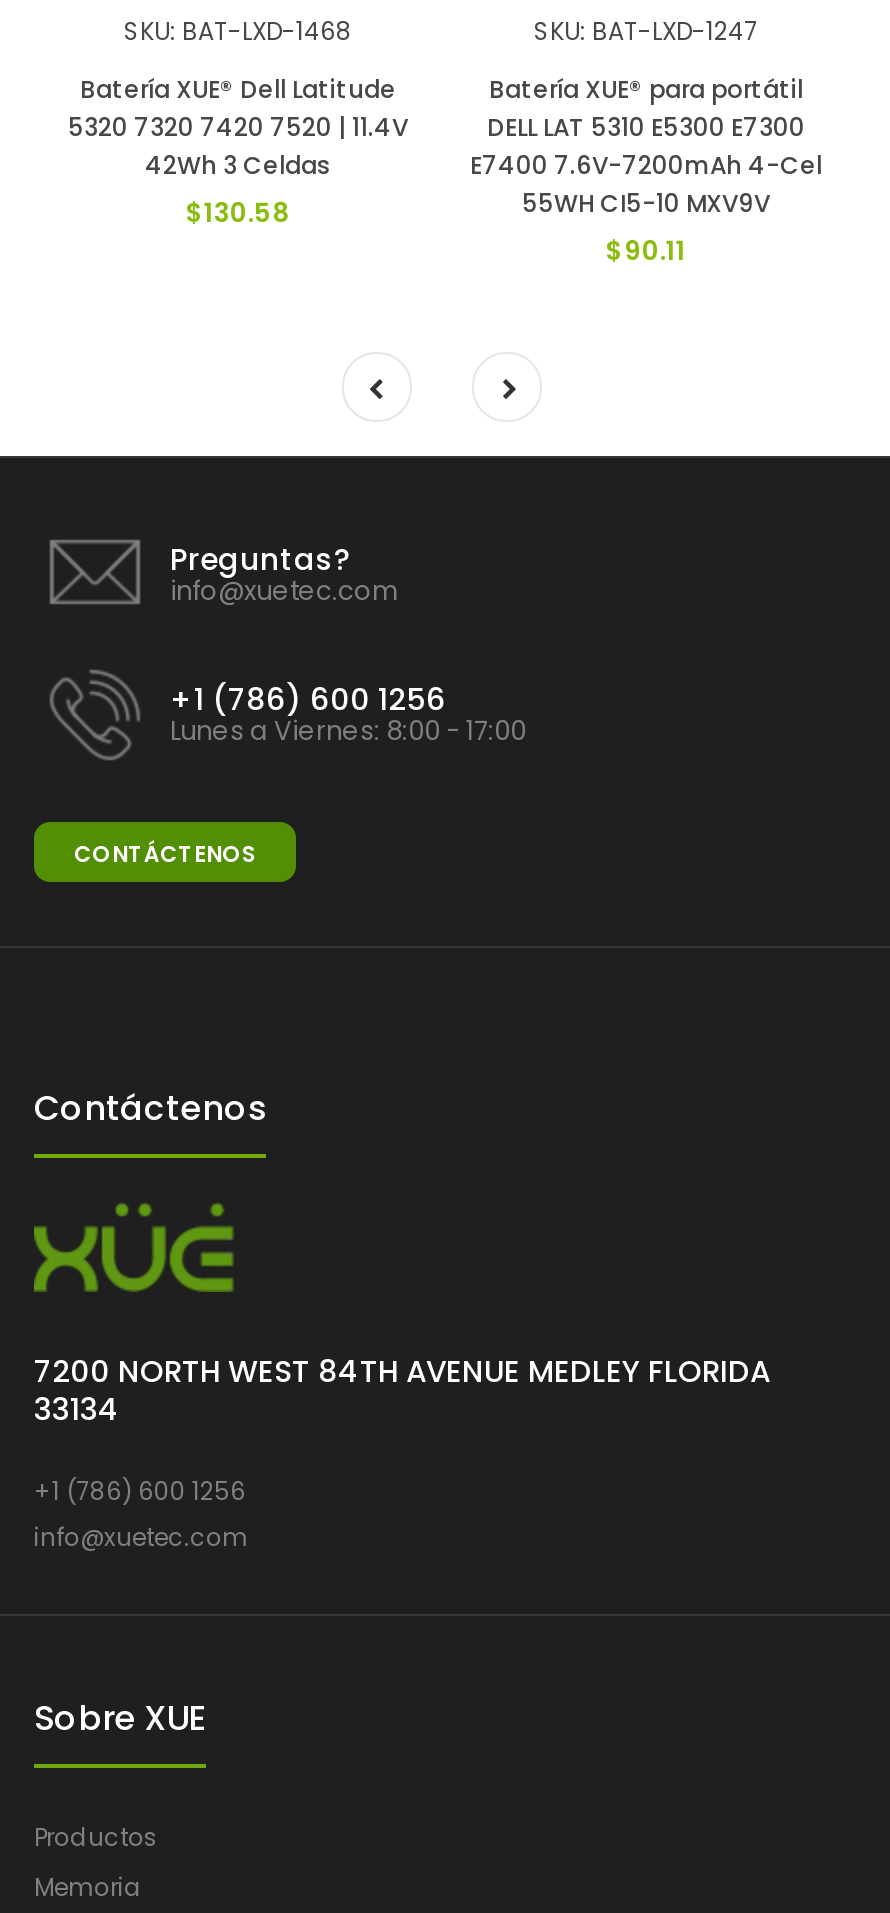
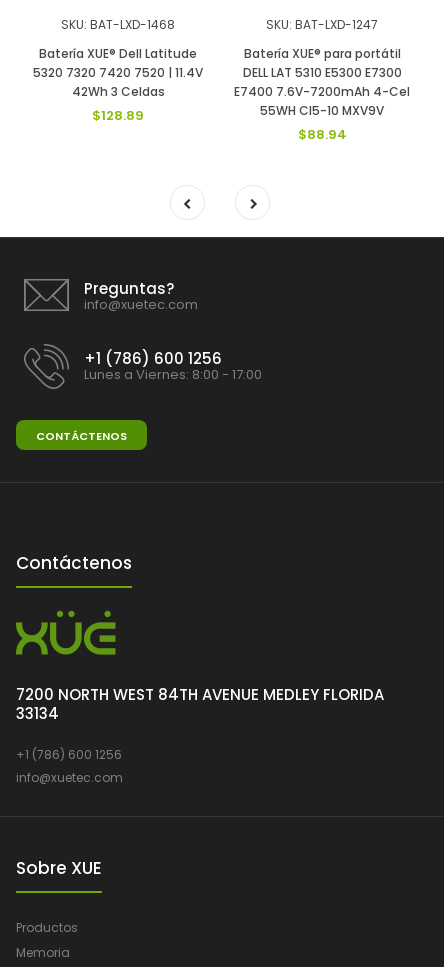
- $130.58
+ $128.89

- $90.11
+ $88.94
